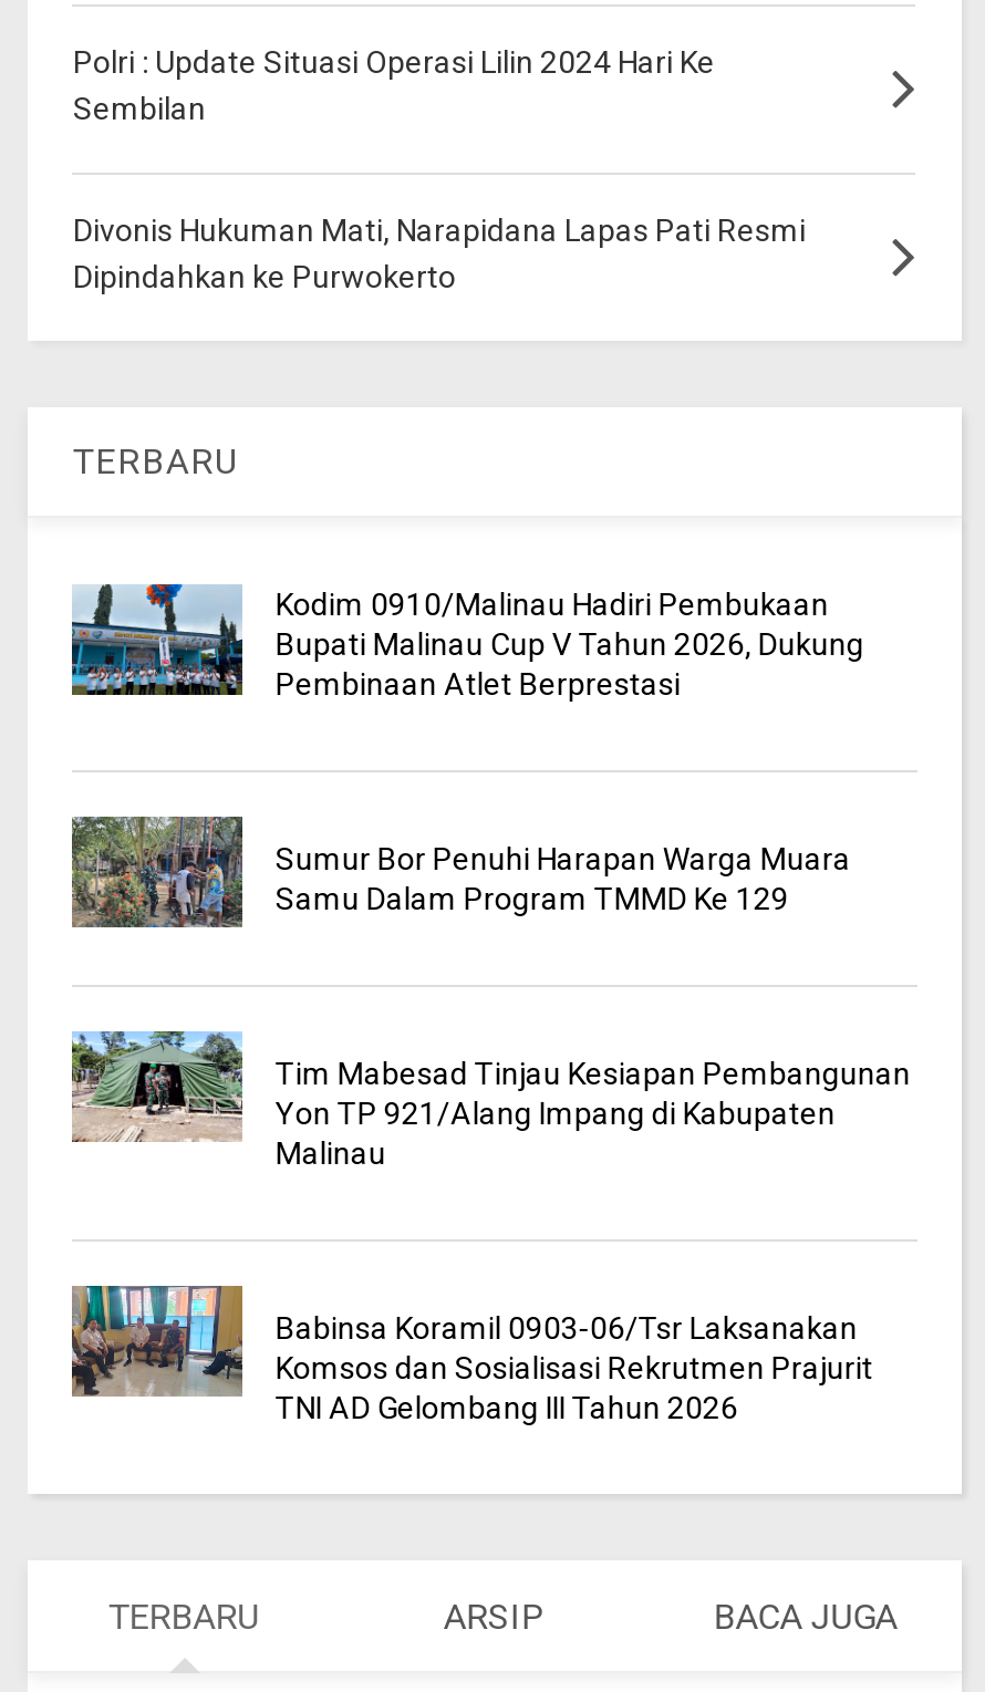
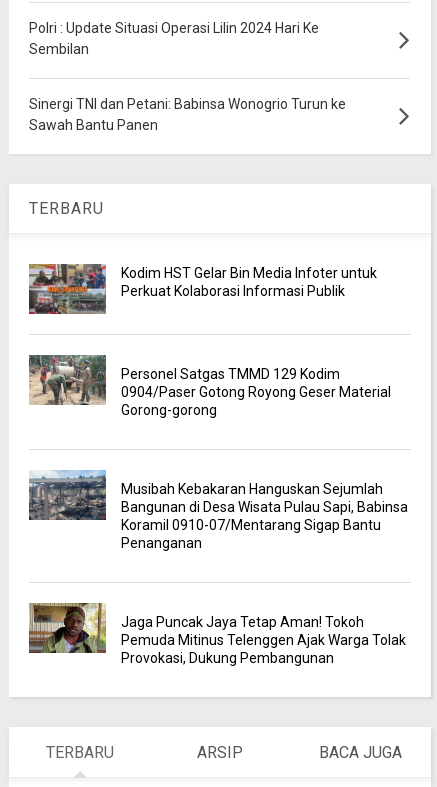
- Divonis Hukuman Mati, Narapidana Lapas Pati Resmi
- Dipindahkan ke Purwokerto
+ Sinergi TNI dan Petani: Babinsa Wonogrio Turun ke
+ Sawah Bantu Panen

- [image]
- Kodim 0910/Malinau Hadiri Pembukaan
- Bupati Malinau Cup V Tahun 2026, Dukung
- Pembinaan Atlet Berprestasi
+ [image]
+ Kodim HST Gelar Bin Media Infoter untuk
+ Perkuat Kolaborasi Informasi Publik

- [image]
- Sumur Bor Penuhi Harapan Warga Muara
- Samu Dalam Program TMMD Ke 129
+ [image]
+ Personel Satgas TMMD 129 Kodim
+ 0904/Paser Gotong Royong Geser Material
+ Gorong-gorong

- [image]
- Tim Mabesad Tinjau Kesiapan Pembangunan
- Yon TP 921/Alang Impang di Kabupaten
- Malinau
+ [image]
+ Musibah Kebakaran Hanguskan Sejumlah
+ Bangunan di Desa Wisata Pulau Sapi, Babinsa
+ Koramil 0910-07/Mentarang Sigap Bantu
+ Penanganan

- [image]
- Babinsa Koramil 0903-06/Tsr Laksanakan
- Komsos dan Sosialisasi Rekrutmen Prajurit
- TNI AD Gelombang III Tahun 2026
+ [image]
+ Jaga Puncak Jaya Tetap Aman! Tokoh
+ Pemuda Mitinus Telenggen Ajak Warga Tolak
+ Provokasi, Dukung Pembangunan
